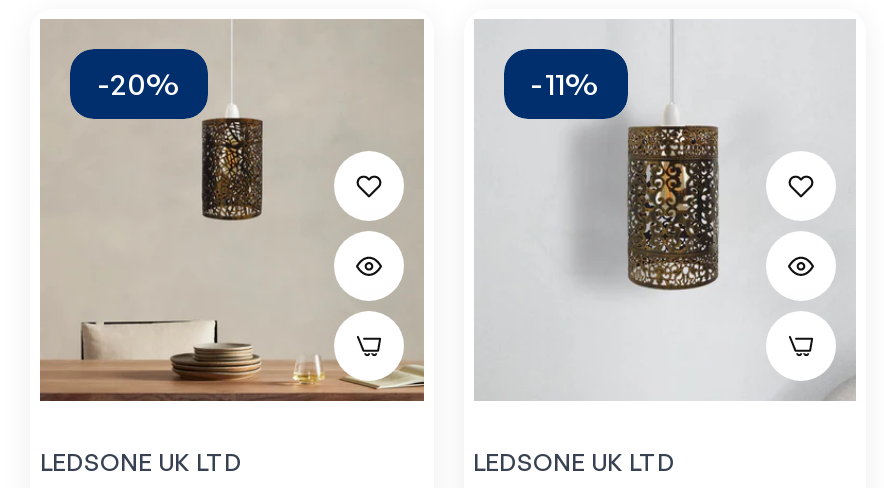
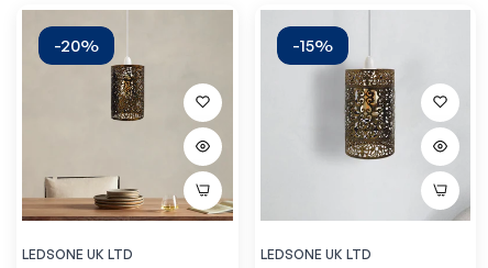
- -11%
+ -15%
